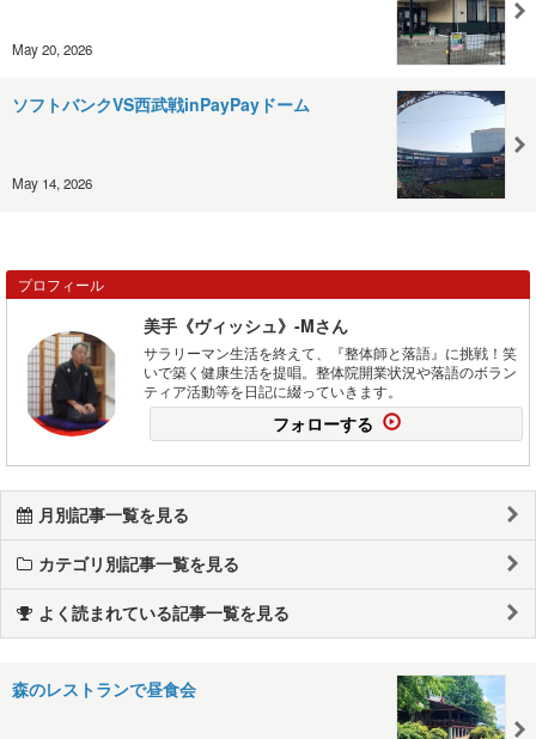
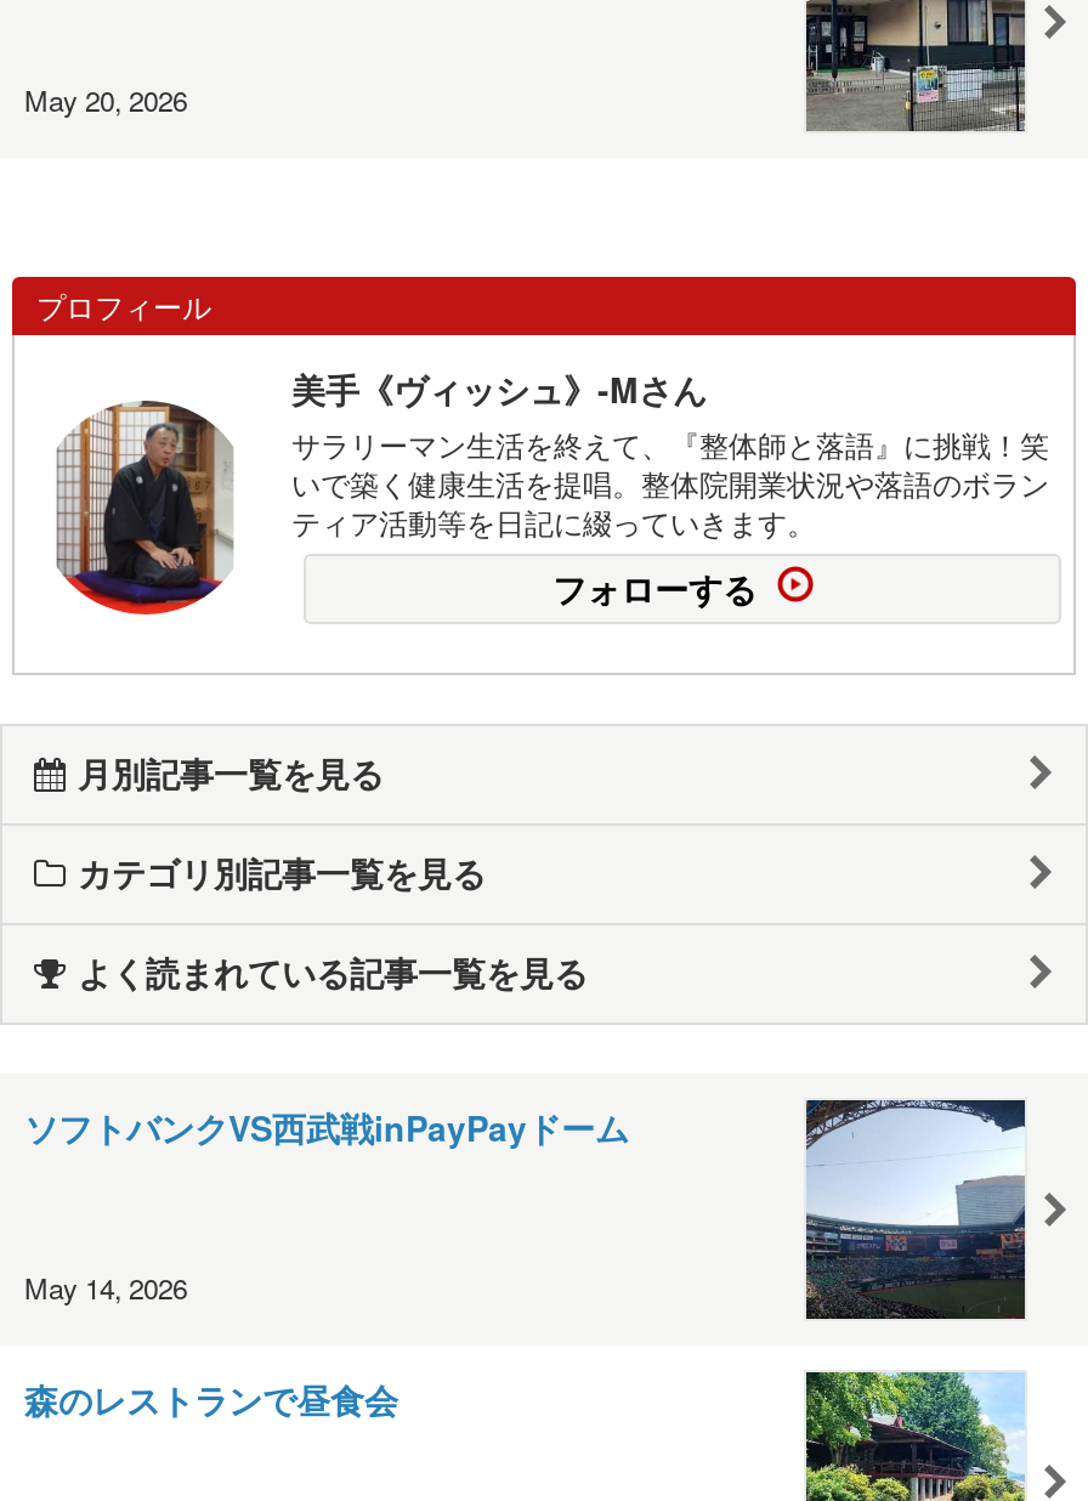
moved down: ソフトバンクVS西武戦inPayPayドーム | May 14, 2026

moved up: [image] | プロフィール | 美手《ヴィッシュ》-Mさん | ... | カテゴリ別記事一覧を見る | よく読まれている記事一覧を見る
